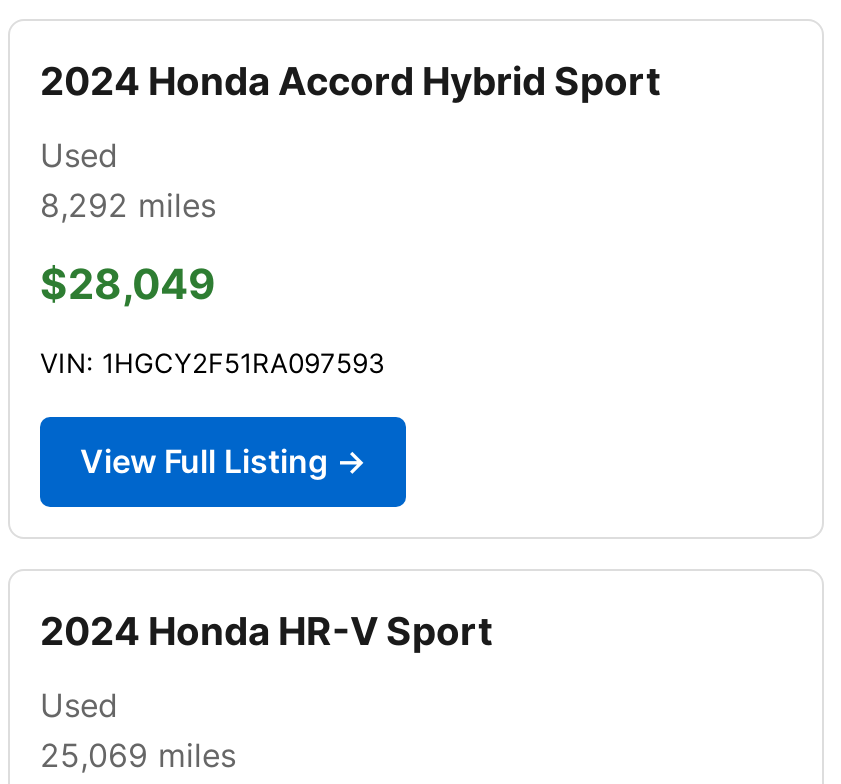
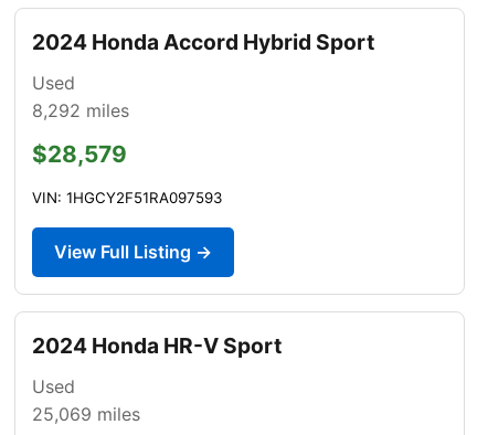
- $28,049
+ $28,579
